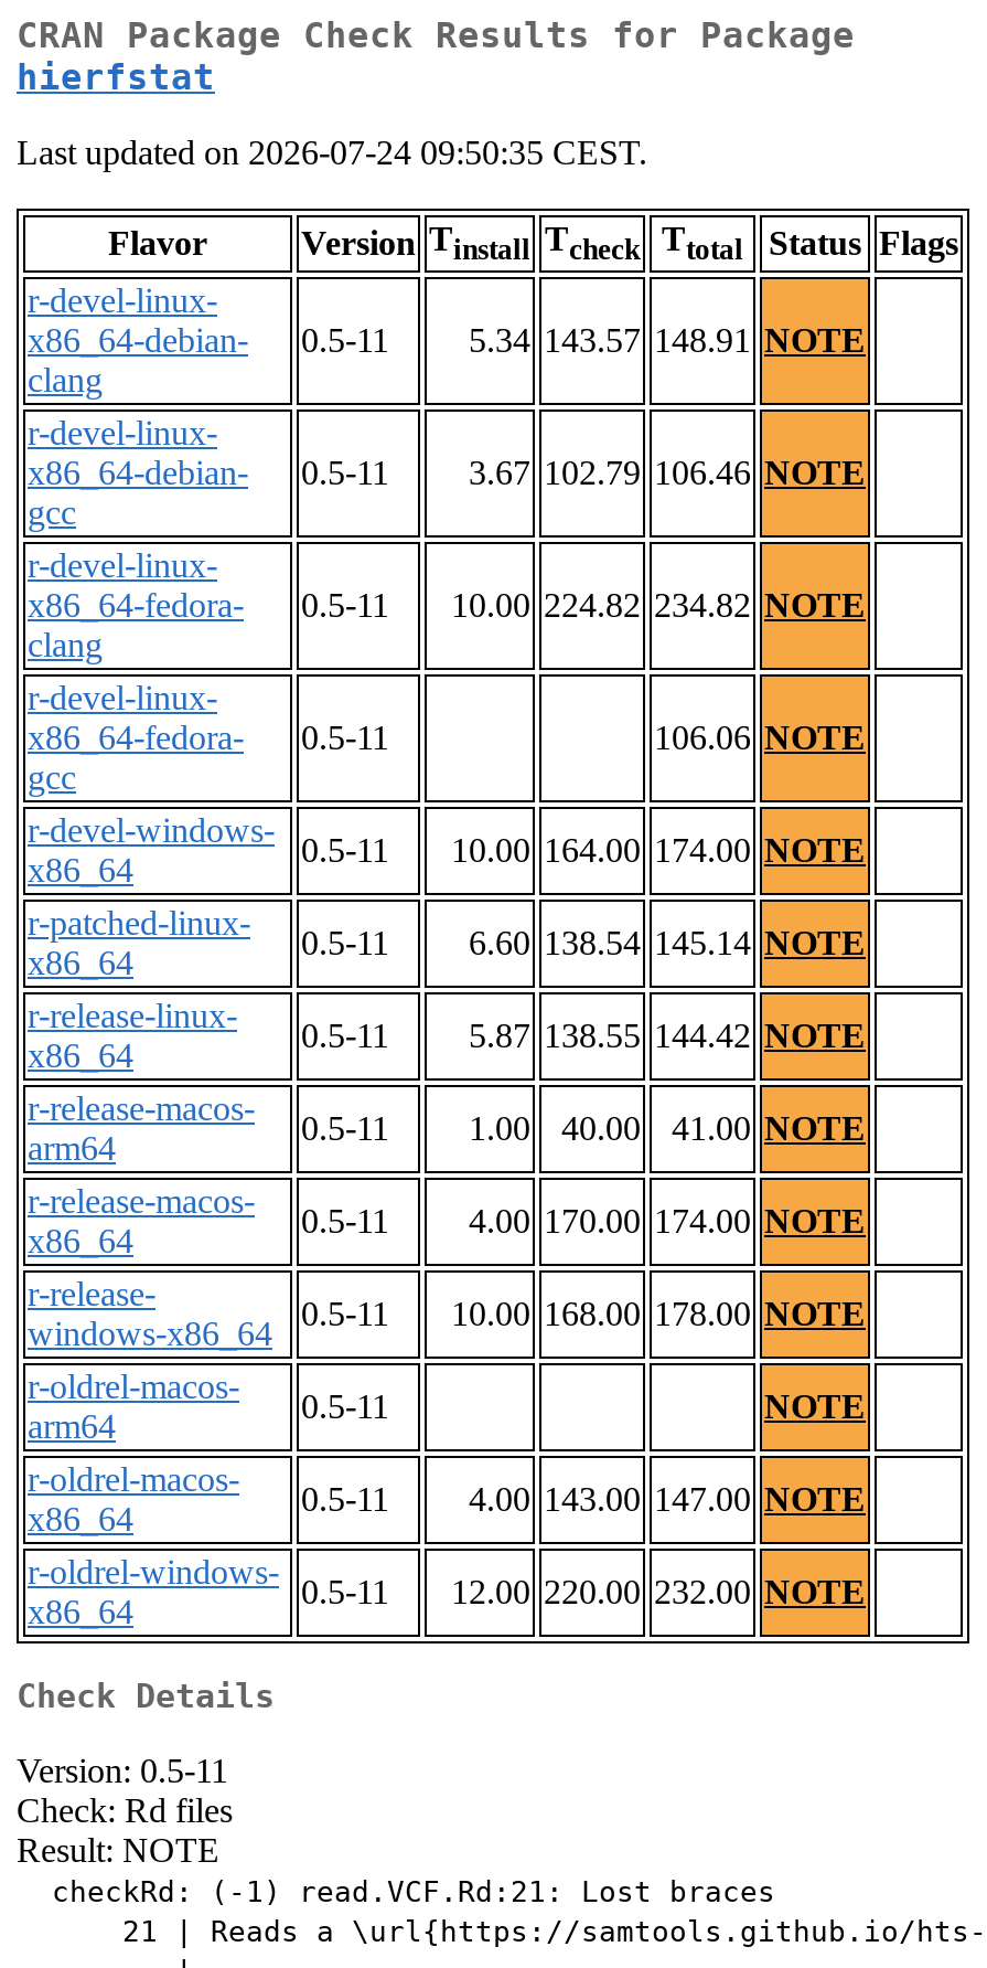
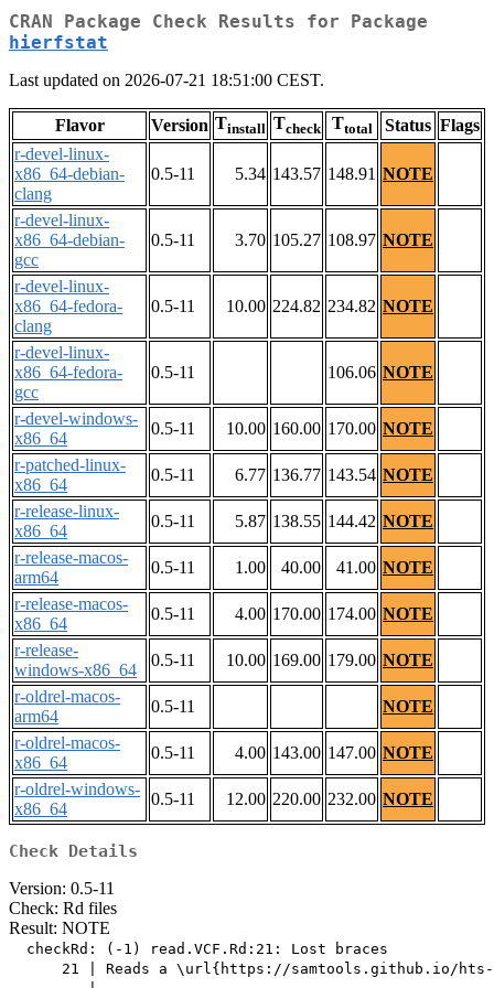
- Last updated on 2026-07-24 09:50:35 CEST.
+ Last updated on 2026-07-21 18:51:00 CEST.

- 3.67 102.79 106.46 NOTE
+ 3.70 105.27 108.97 NOTE

- 0.5-11 10.00 164.00 174.00 NOTE
+ 0.5-11 10.00 160.00 170.00 NOTE

- 6.60 138.54 145.14 NOTE
+ 6.77 136.77 143.54 NOTE

- 0.5-11 10.00 168.00 178.00 NOTE
+ 0.5-11 10.00 169.00 179.00 NOTE
